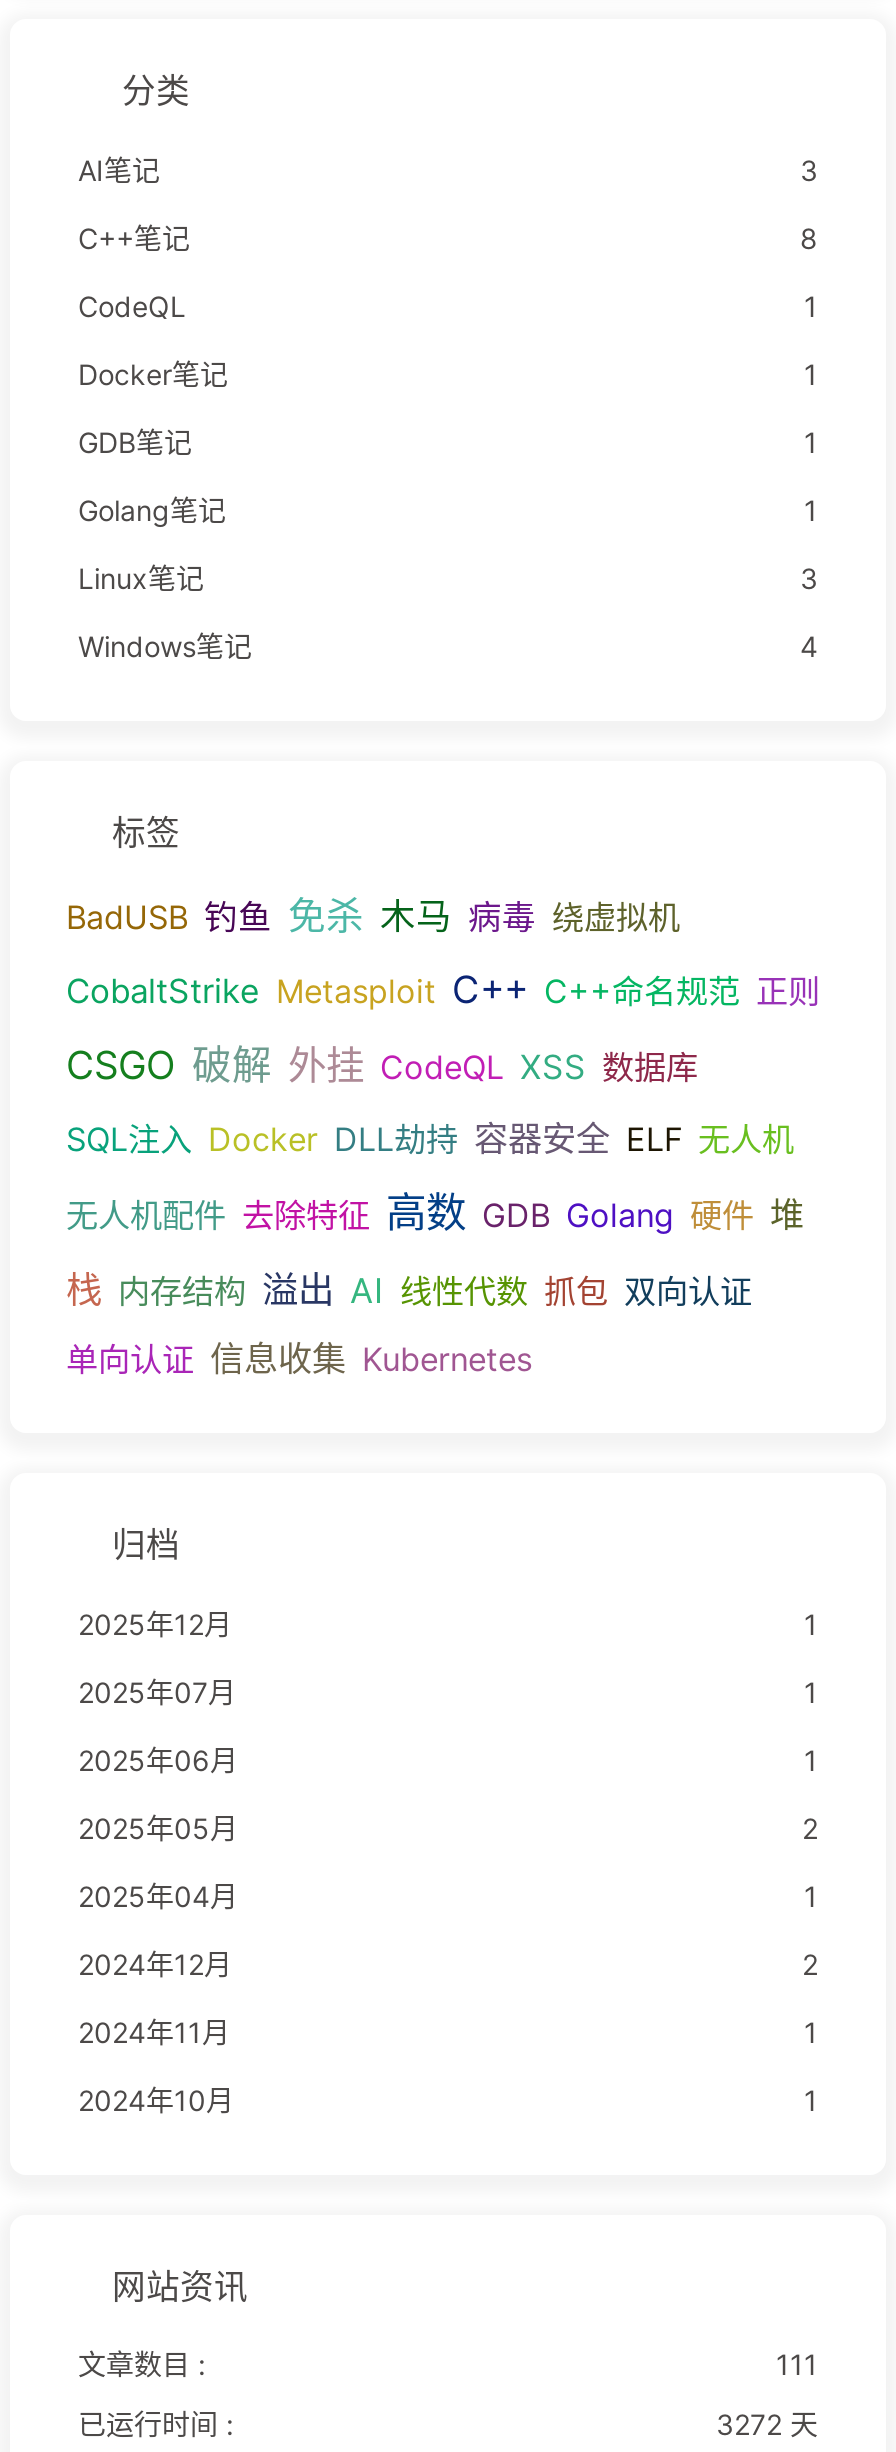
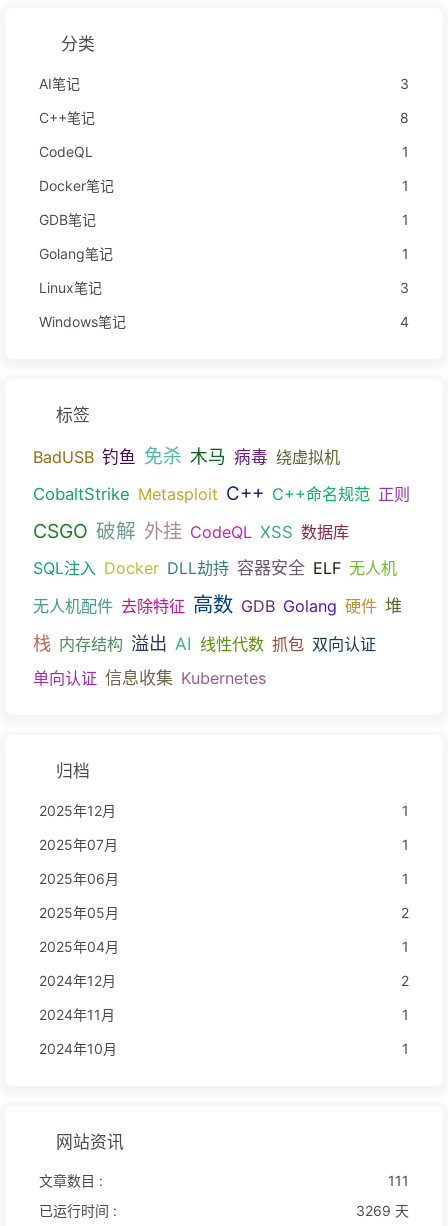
- 3272 天
+ 3269 天
